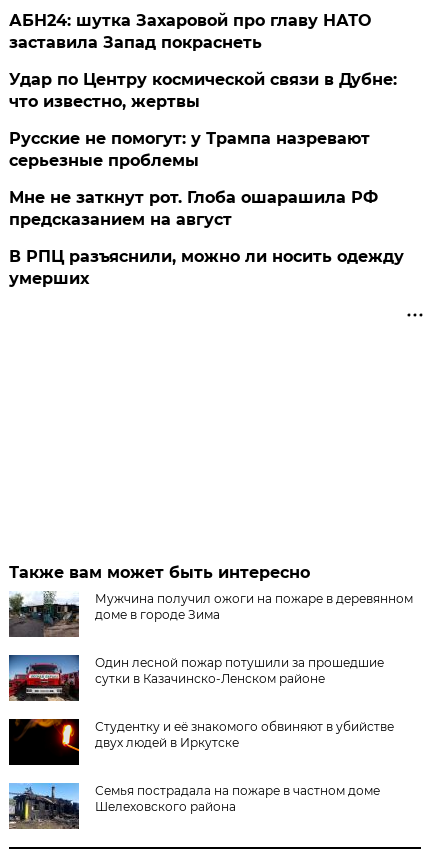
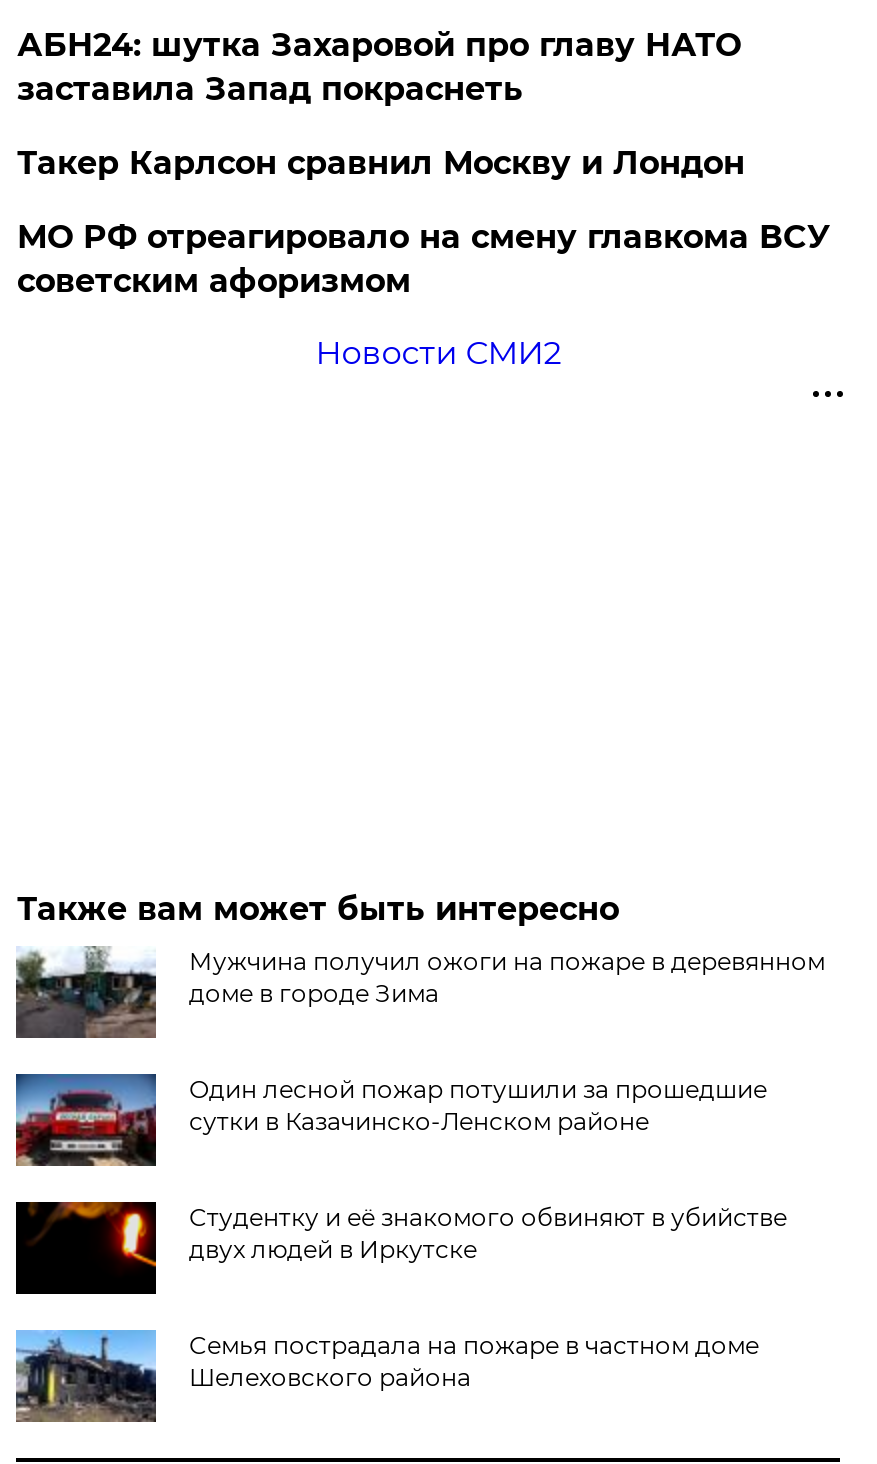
- Удар по Центру космической связи в Дубне:
- что известно, жертвы
- Русские не помогут: у Трампа назревают
- серьезные проблемы
- Мне не заткнут рот. Глоба ошарашила РФ
- предсказанием на август
- В РПЦ разъяснили, можно ли носить одежду
- умерших
+ Такер Карлсон сравнил Москву и Лондон
+ МО РФ отреагировало на смену главкома ВСУ
+ советским афоризмом
+ Новости СМИ2
